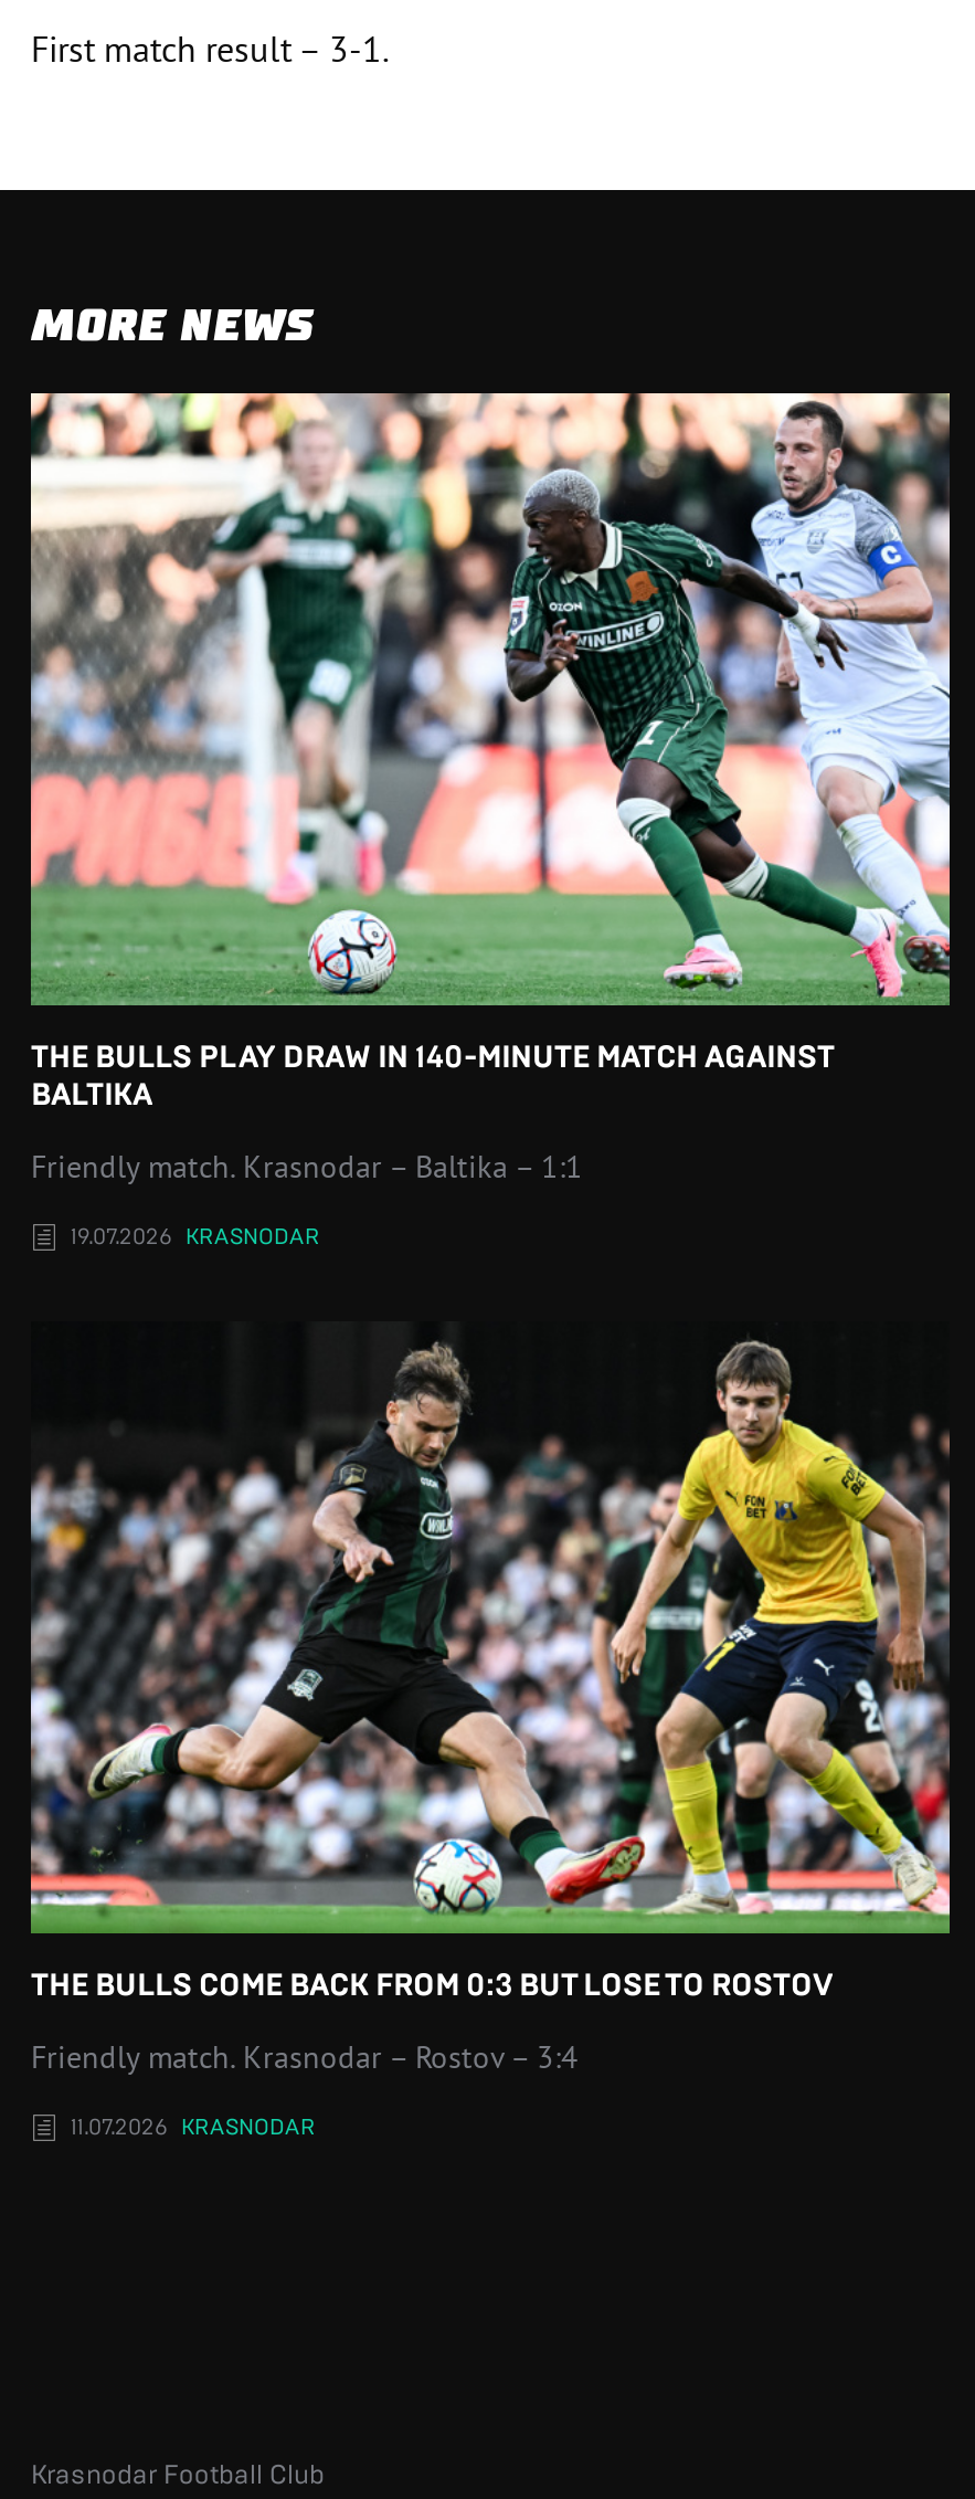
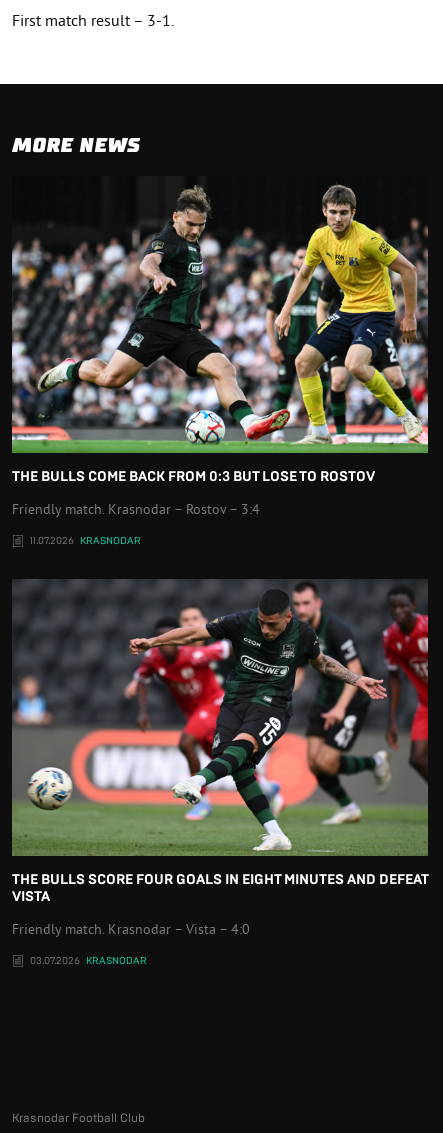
- [image]
- THE BULLS PLAY DRAW IN 140-MINUTE MATCH AGAINST
- BALTIKA
- Friendly match. Krasnodar – Baltika – 1:1
- 19.07.2026 KRASNODAR

moved up: [image] | THE BULLS COME BACK FROM 0:3 BUT LOSE TO ROSTOV | Friendly match. Krasnodar – Rostov – 3:4 | 11.07.2026 KRASNODAR

+ [image]
+ THE BULLS SCORE FOUR GOALS IN EIGHT MINUTES AND DEFEAT
+ VISTA
+ Friendly match. Krasnodar – Vista – 4:0
+ 03.07.2026 KRASNODAR
